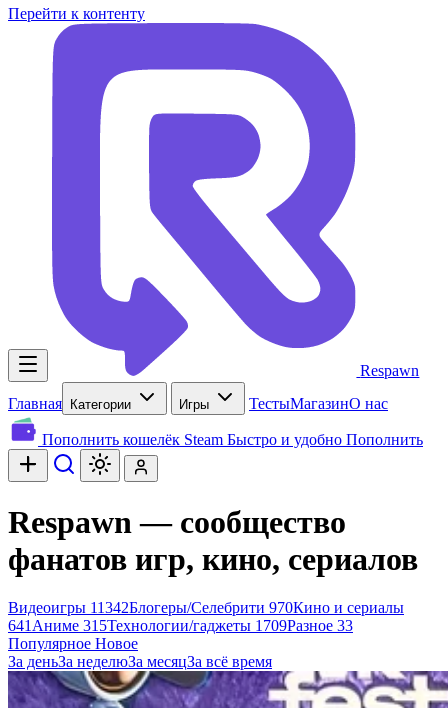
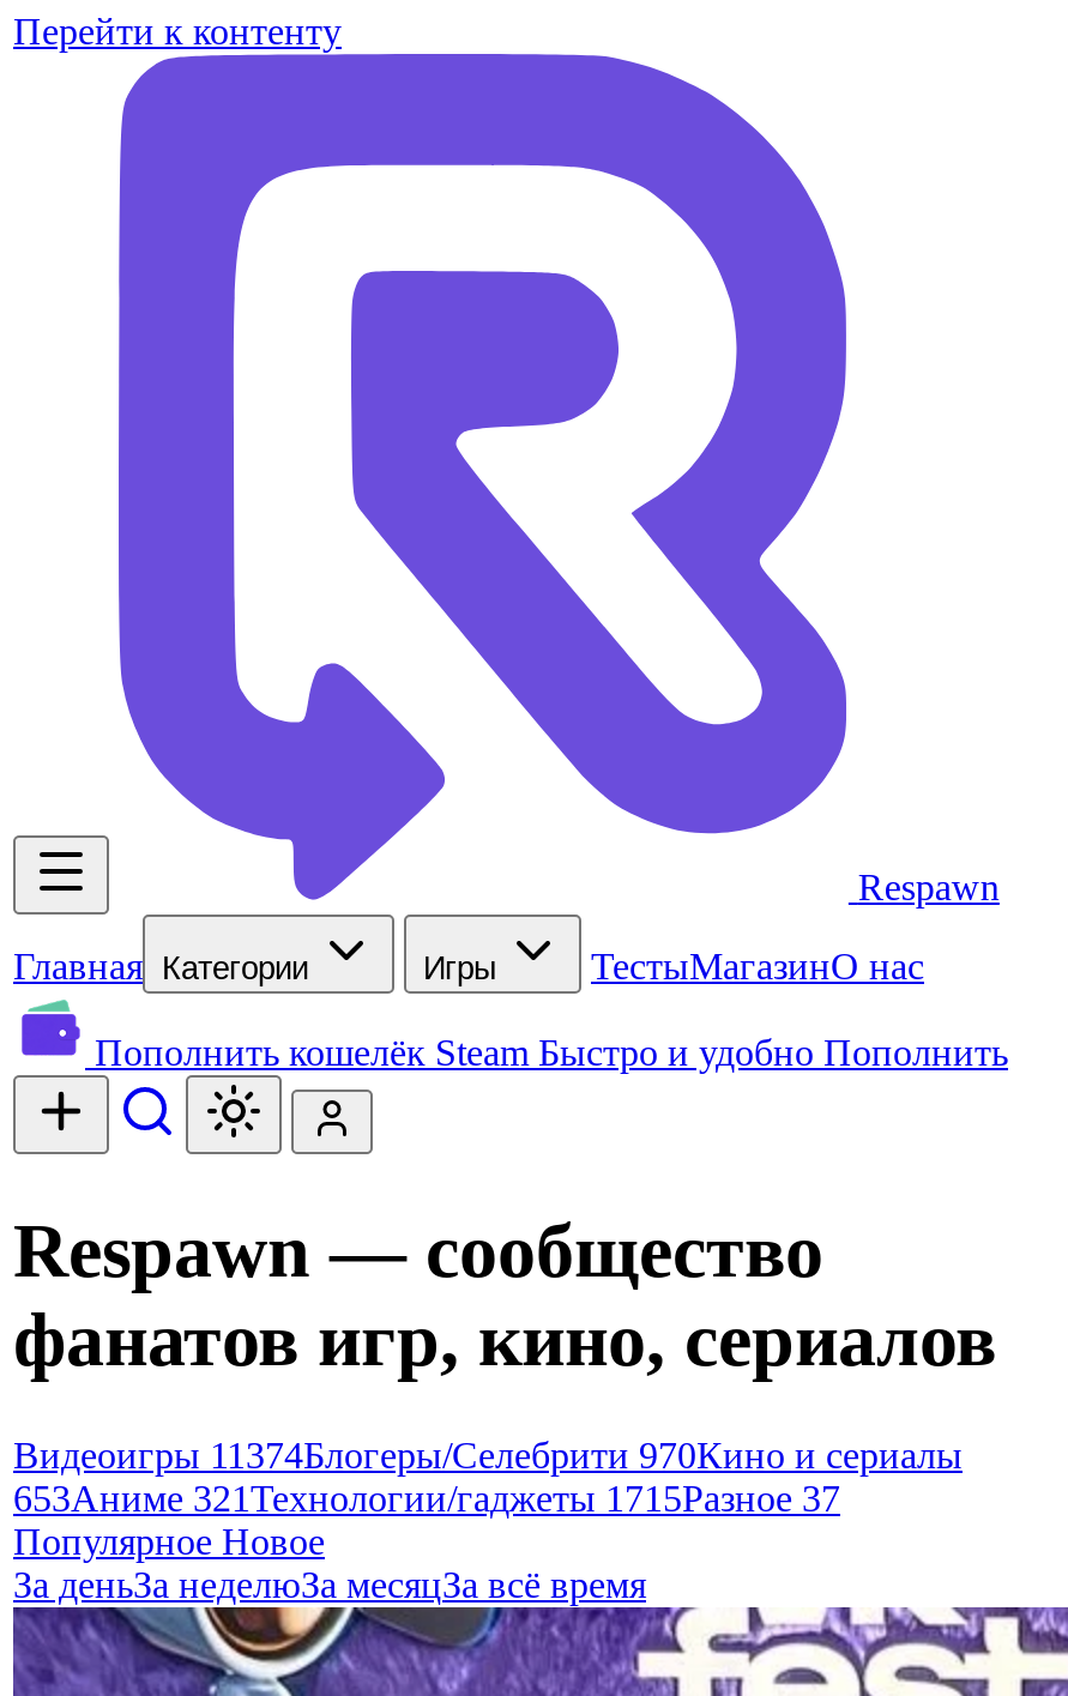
- Видеоигры 11342Блогеры/Селебрити 970Кино и сериалы
+ Видеоигры 11374Блогеры/Селебрити 970Кино и сериалы

- 641Аниме 315 Технологии/гаджеты 1709Разное 33
+ 653Аниме 321 Технологии/гаджеты 1715Разное 37
